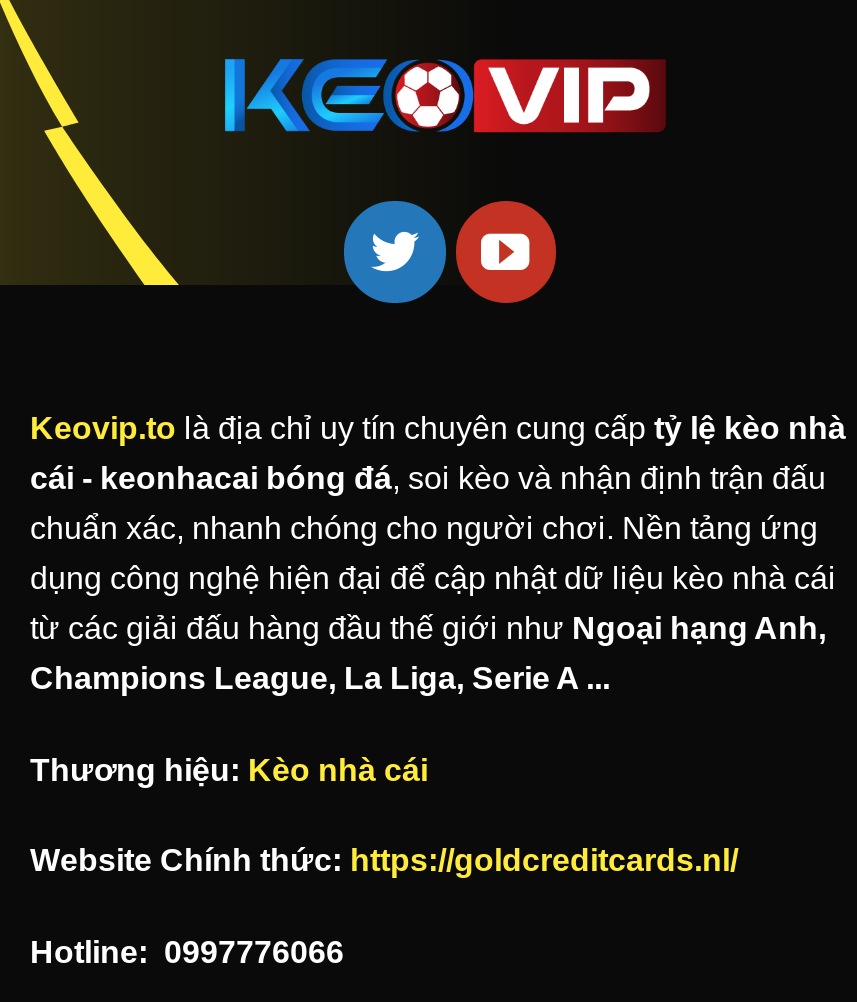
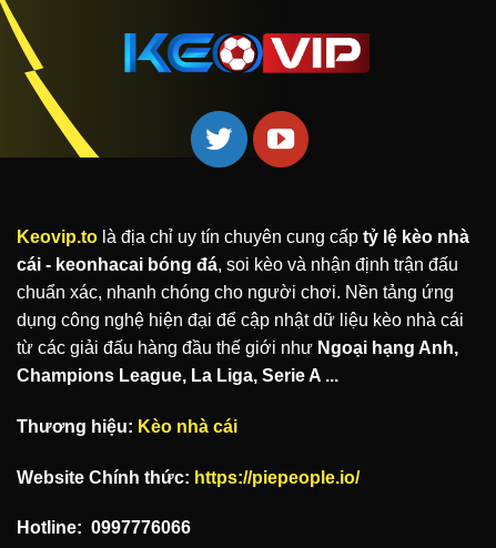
- Website Chính thức: https://goldcreditcards.nl/
+ Website Chính thức: https://piepeople.io/
